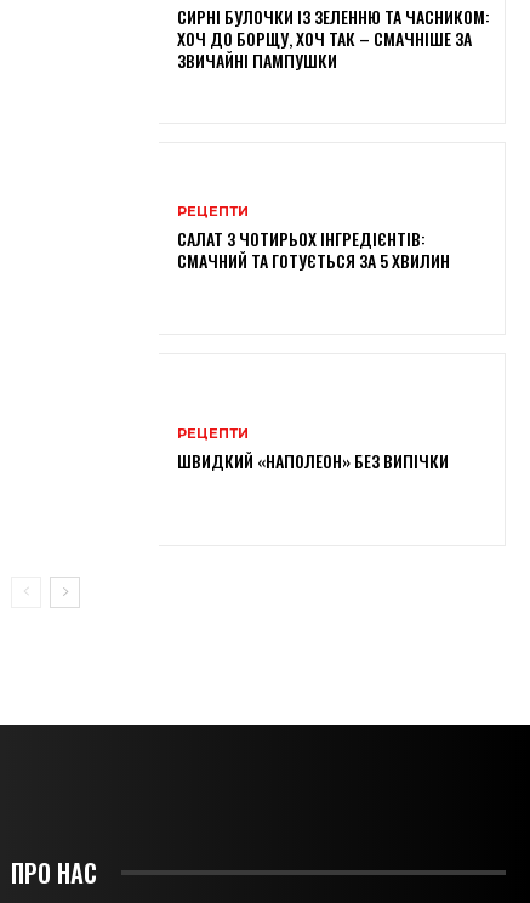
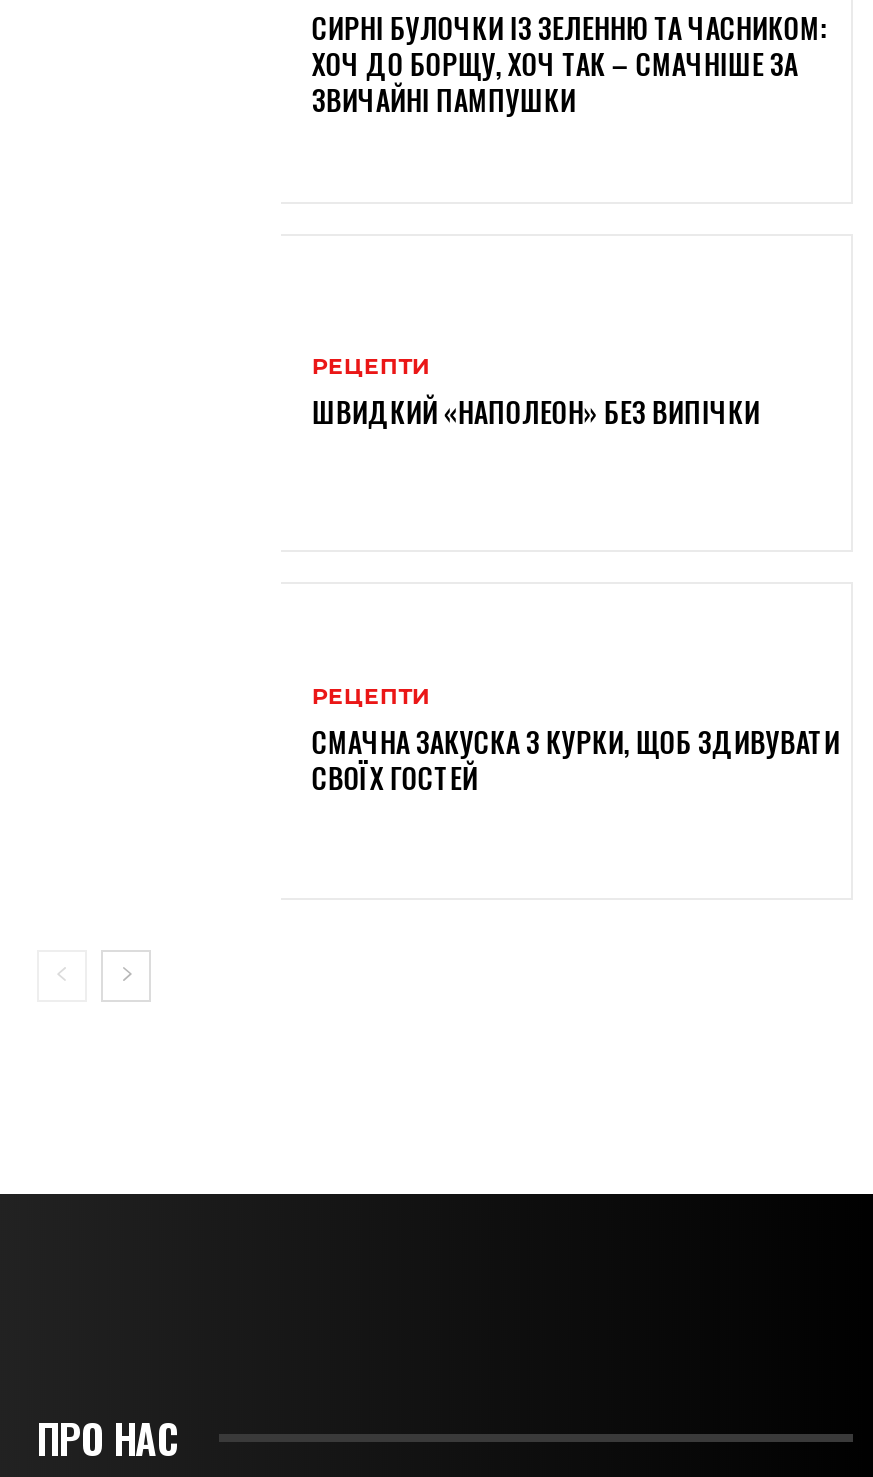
- САЛАТ З ЧОТИРЬОХ ІНГРЕДІЄНТІВ:
- СМАЧНИЙ ТА ГОТУЄТЬСЯ ЗА 5 ХВИЛИН

moved up: ШВИДКИЙ «НАПОЛЕОН» БЕЗ ВИПІЧКИ

+ СМАЧНА ЗАКУСКА З КУРКИ, ЩОБ ЗДИВУВАТИ
+ СВОЇХ ГОСТЕЙ
